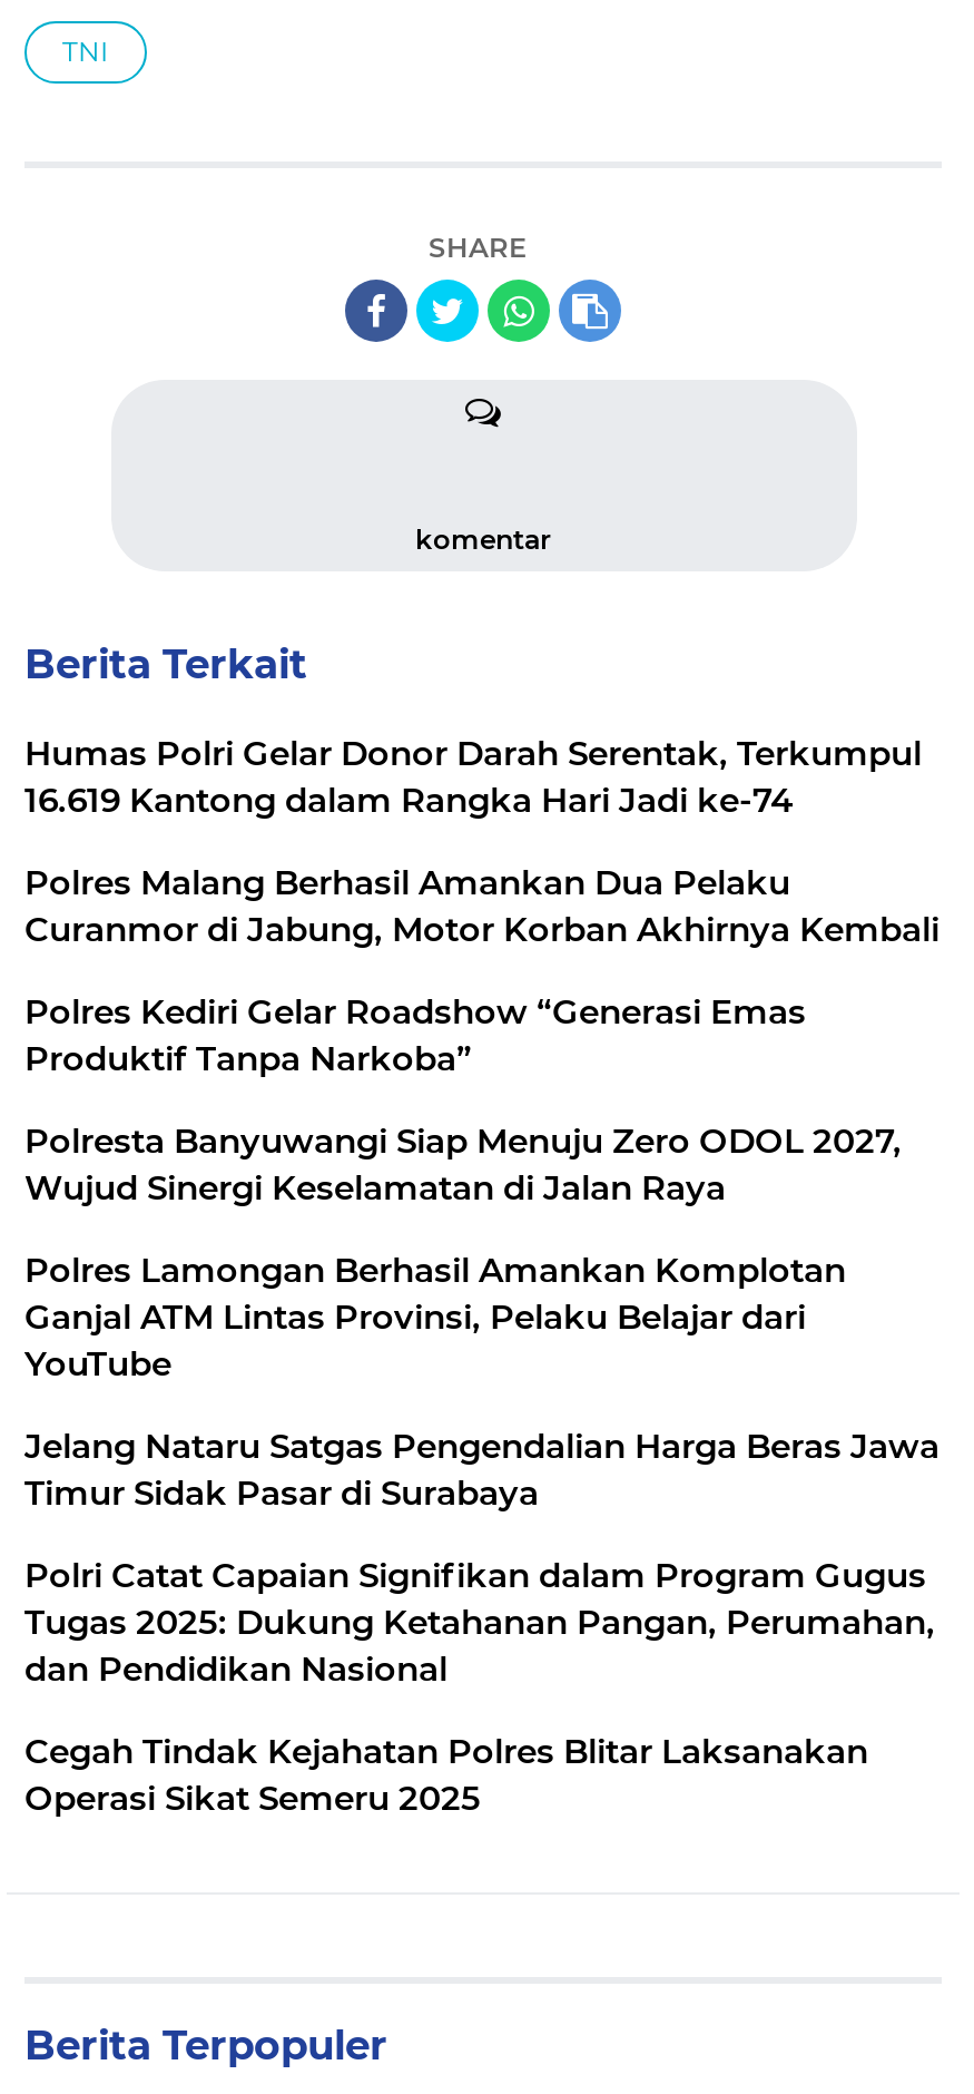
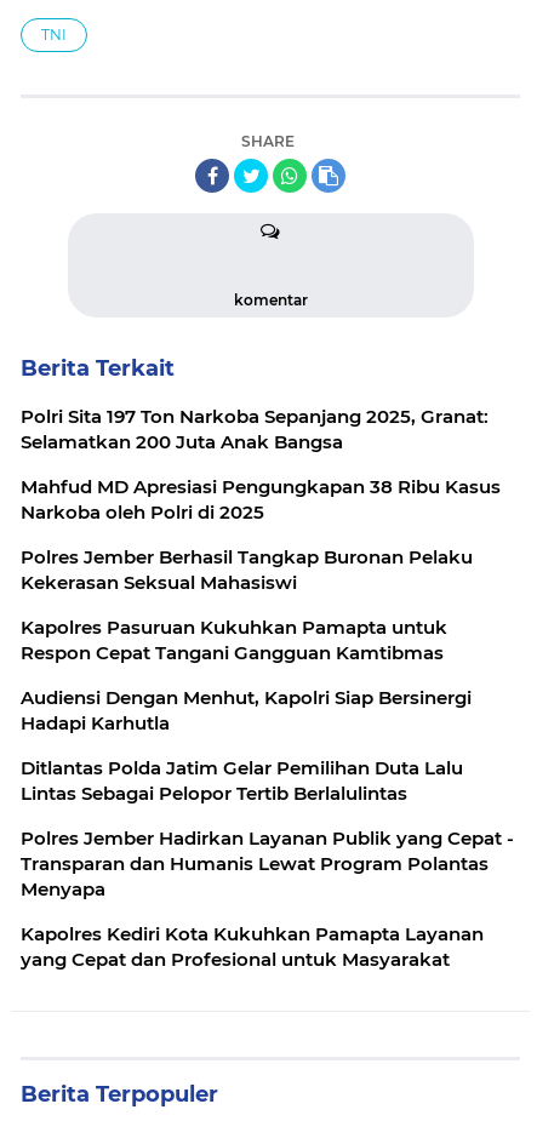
- Humas Polri Gelar Donor Darah Serentak, Terkumpul
- 16.619 Kantong dalam Rangka Hari Jadi ke-74
+ Polri Sita 197 Ton Narkoba Sepanjang 2025, Granat:
+ Selamatkan 200 Juta Anak Bangsa

- Polres Malang Berhasil Amankan Dua Pelaku
- Curanmor di Jabung, Motor Korban Akhirnya Kembali
+ Mahfud MD Apresiasi Pengungkapan 38 Ribu Kasus
+ Narkoba oleh Polri di 2025

- Polres Kediri Gelar Roadshow “Generasi Emas
- Produktif Tanpa Narkoba”
+ Polres Jember Berhasil Tangkap Buronan Pelaku
+ Kekerasan Seksual Mahasiswi

- Polresta Banyuwangi Siap Menuju Zero ODOL 2027,
- Wujud Sinergi Keselamatan di Jalan Raya
+ Kapolres Pasuruan Kukuhkan Pamapta untuk
+ Respon Cepat Tangani Gangguan Kamtibmas

- Polres Lamongan Berhasil Amankan Komplotan
- Ganjal ATM Lintas Provinsi, Pelaku Belajar dari
- YouTube
+ Audiensi Dengan Menhut, Kapolri Siap Bersinergi
+ Hadapi Karhutla

- Jelang Nataru Satgas Pengendalian Harga Beras Jawa
- Timur Sidak Pasar di Surabaya
+ Ditlantas Polda Jatim Gelar Pemilihan Duta Lalu
+ Lintas Sebagai Pelopor Tertib Berlalulintas

- Polri Catat Capaian Signifikan dalam Program Gugus
- Tugas 2025: Dukung Ketahanan Pangan, Perumahan,
- dan Pendidikan Nasional
+ Polres Jember Hadirkan Layanan Publik yang Cepat -
+ Transparan dan Humanis Lewat Program Polantas
+ Menyapa

- Cegah Tindak Kejahatan Polres Blitar Laksanakan
- Operasi Sikat Semeru 2025
+ Kapolres Kediri Kota Kukuhkan Pamapta Layanan
+ yang Cepat dan Profesional untuk Masyarakat
